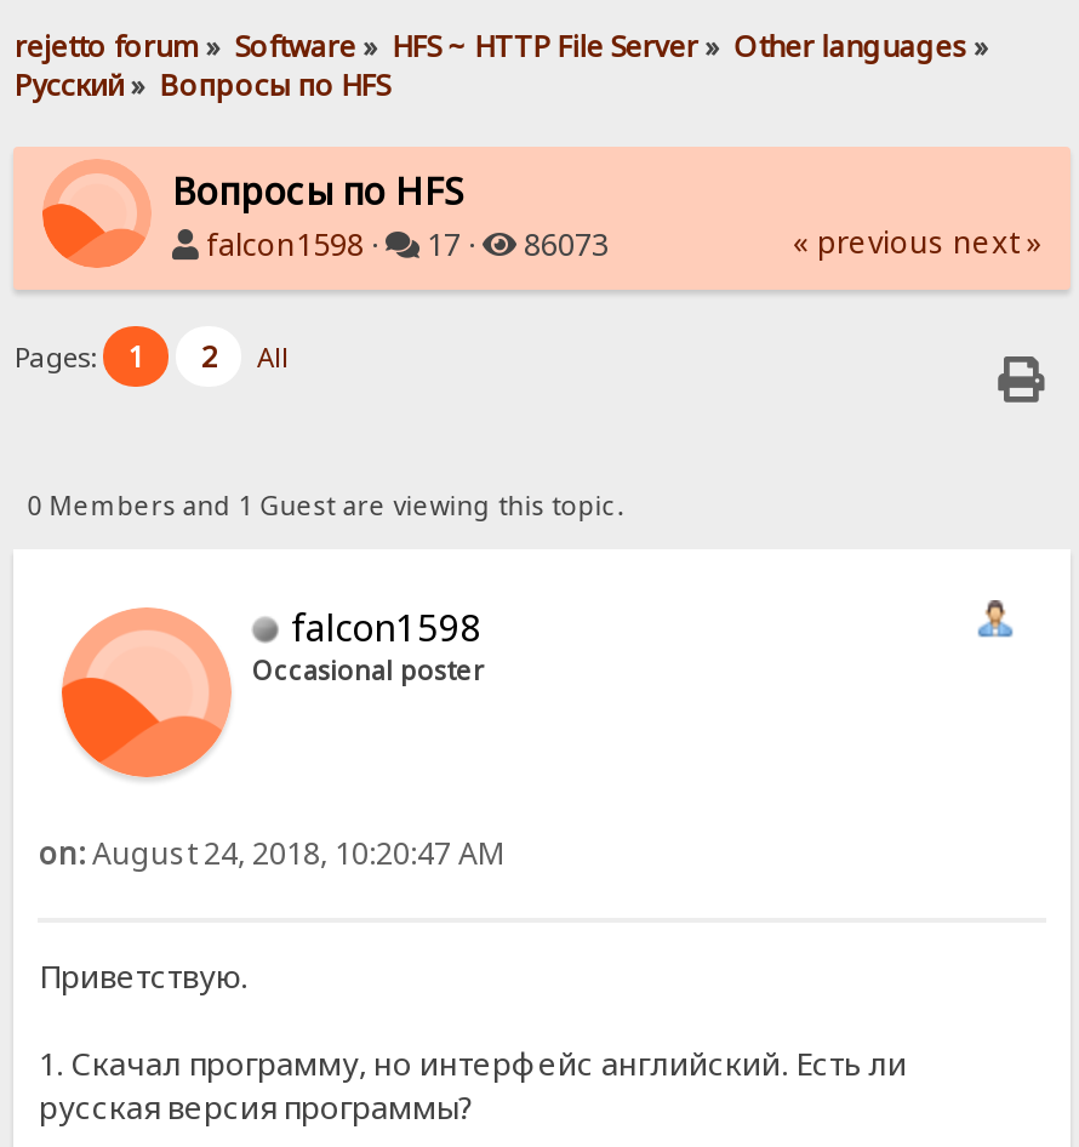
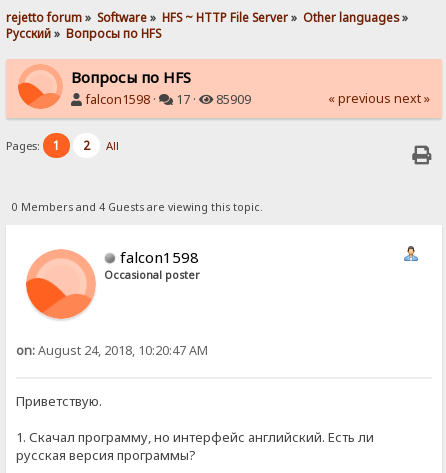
- 86073
+ 85909

- 0 Members and 1 Guest are viewing this topic.
+ 0 Members and 4 Guests are viewing this topic.
